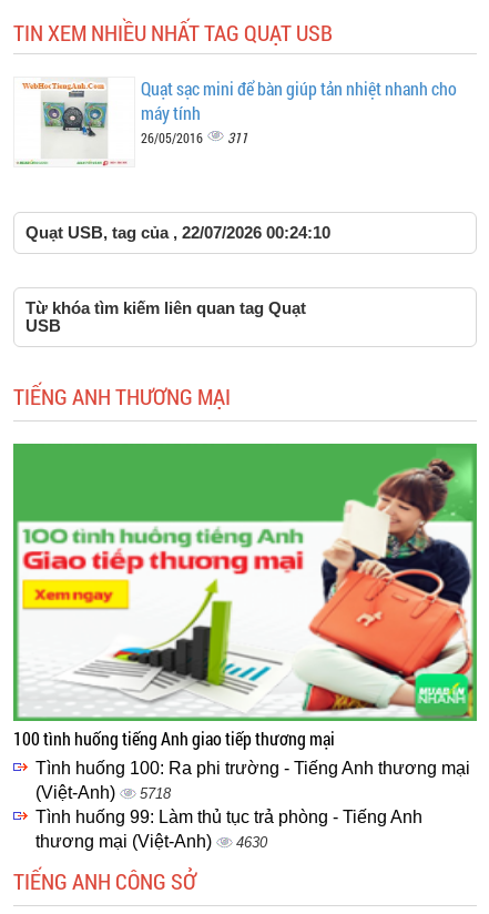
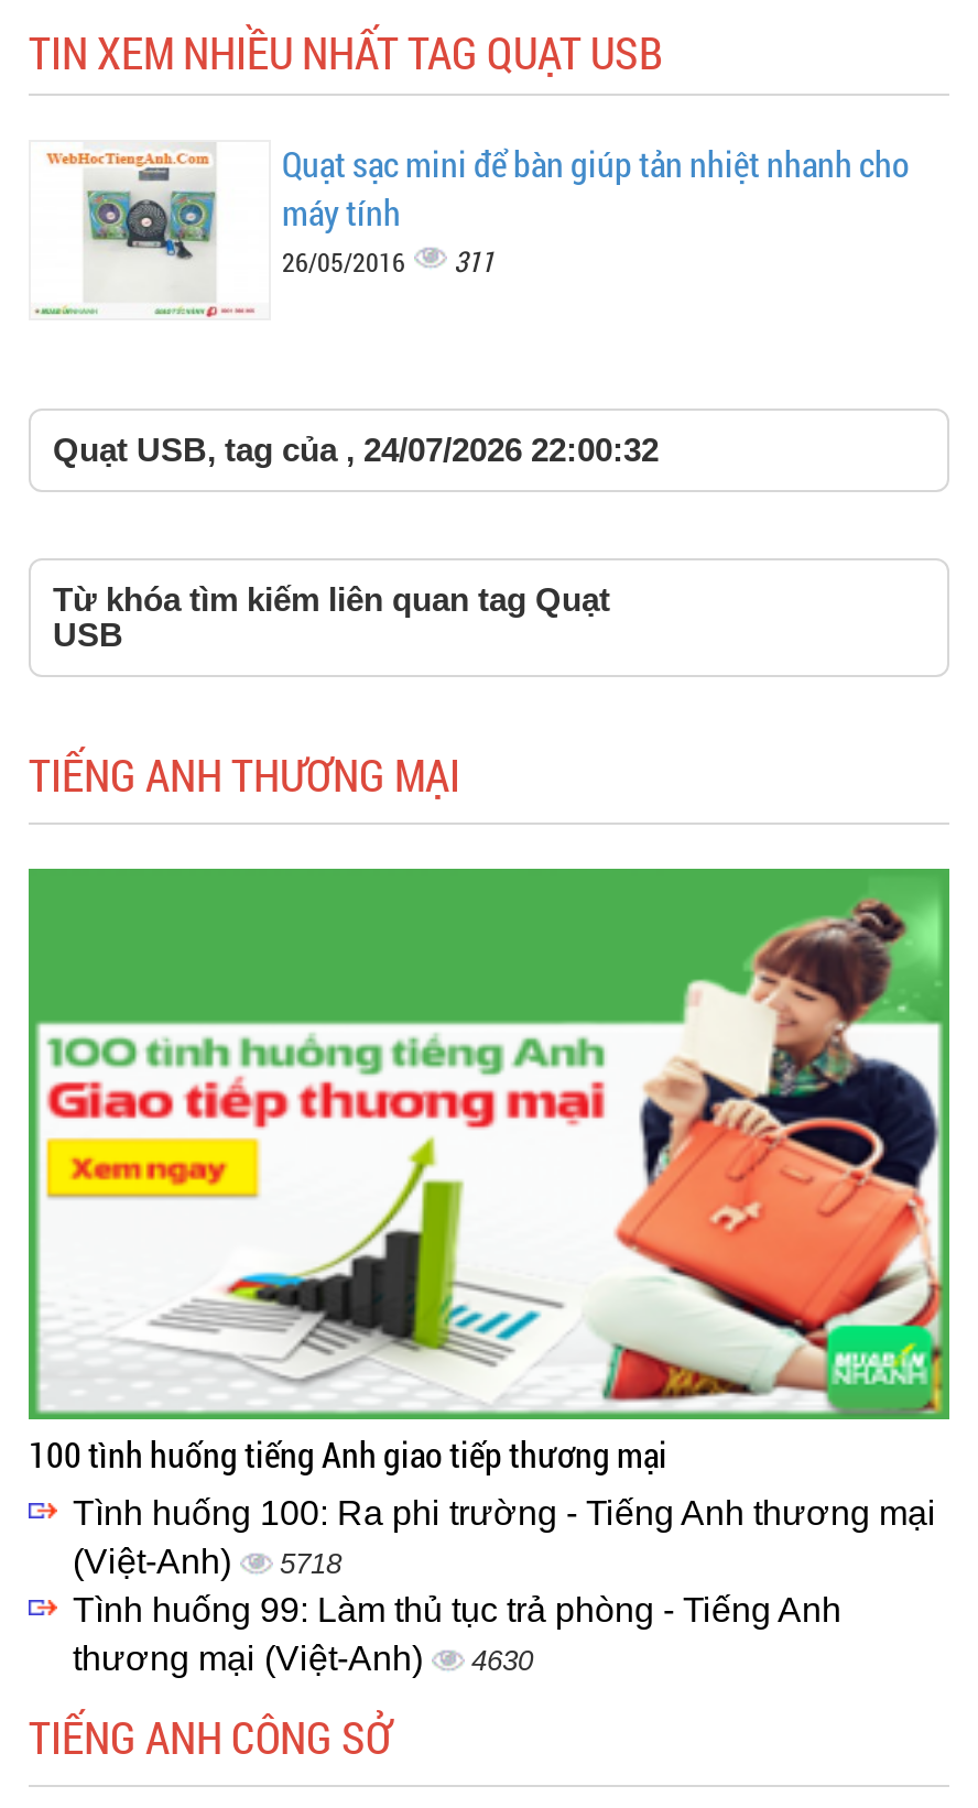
- Quạt USB, tag của , 22/07/2026 00:24:10
+ Quạt USB, tag của , 24/07/2026 22:00:32
